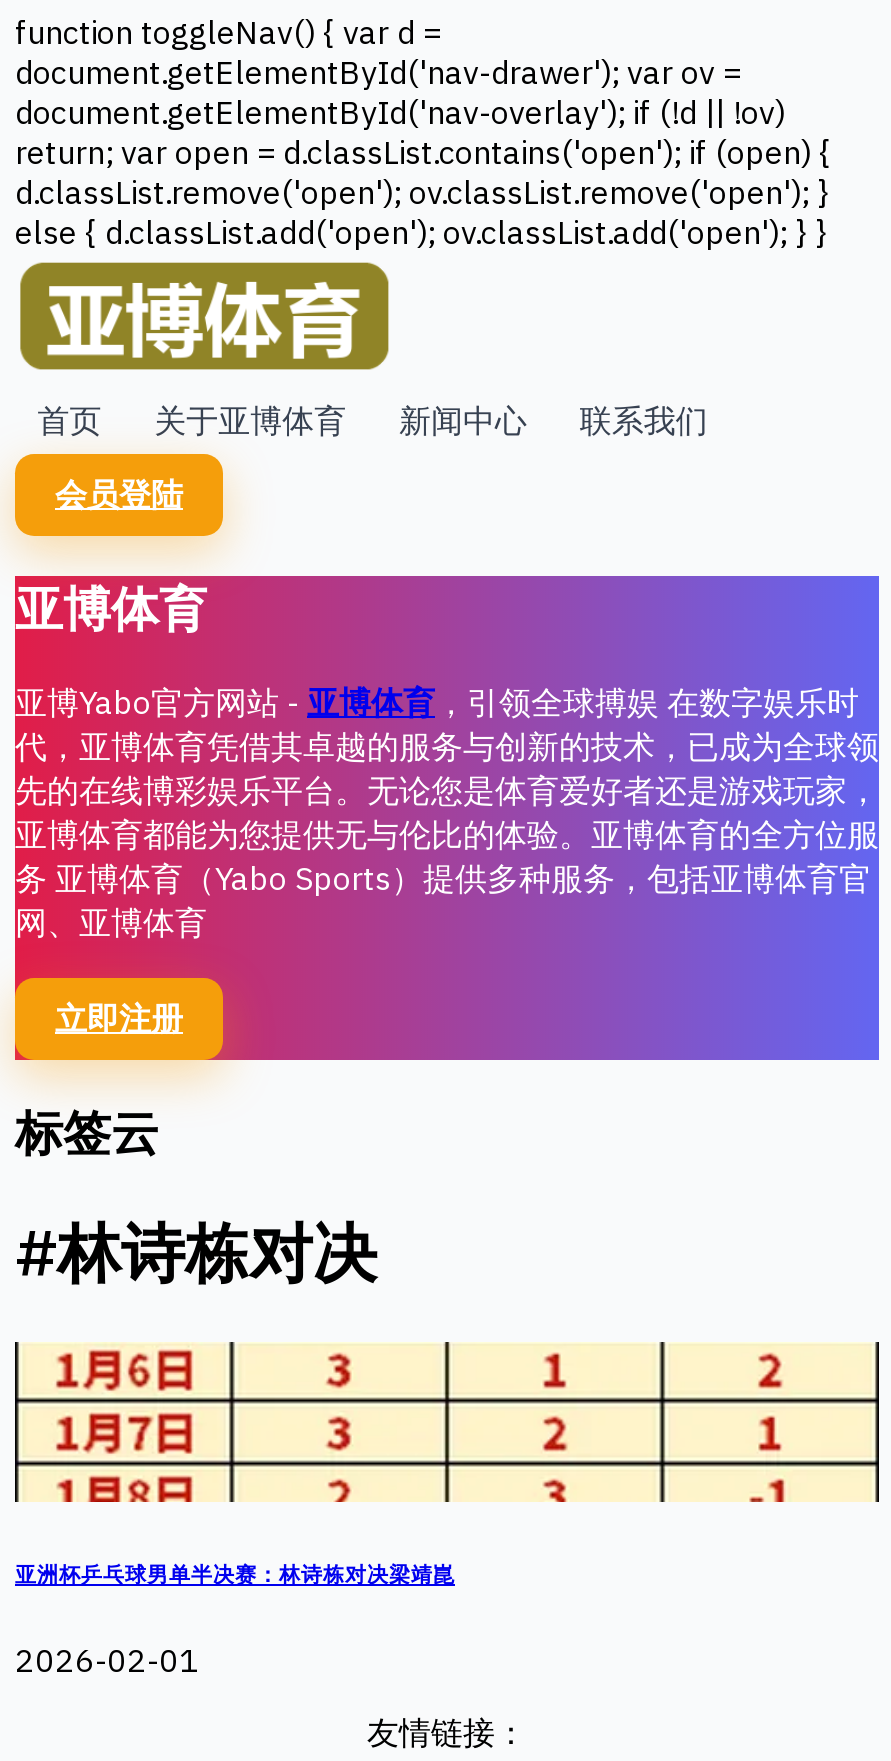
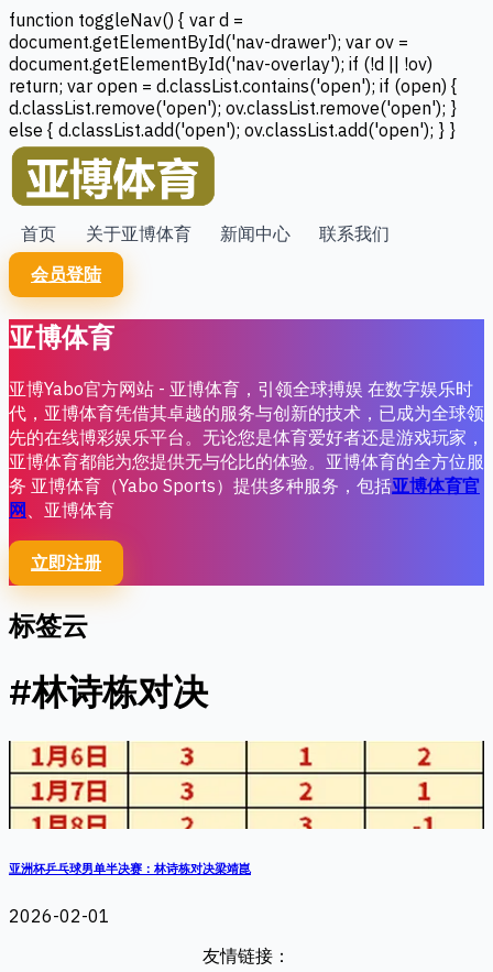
- 亚博Yabo官方网站 -亚博体育，引领全球搏娱 在数字娱乐时
+ 亚博Yabo官方网站 - 亚博体育，引领全球搏娱 在数字娱乐时
